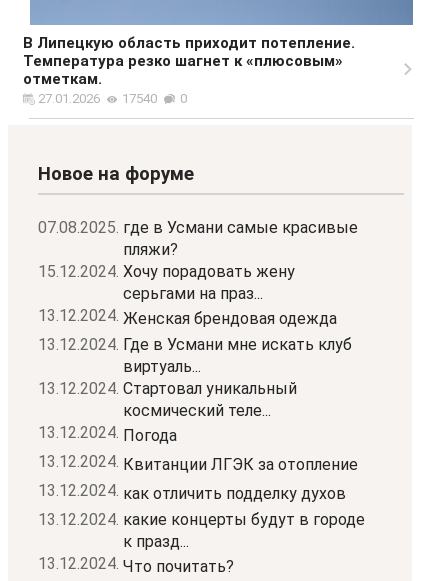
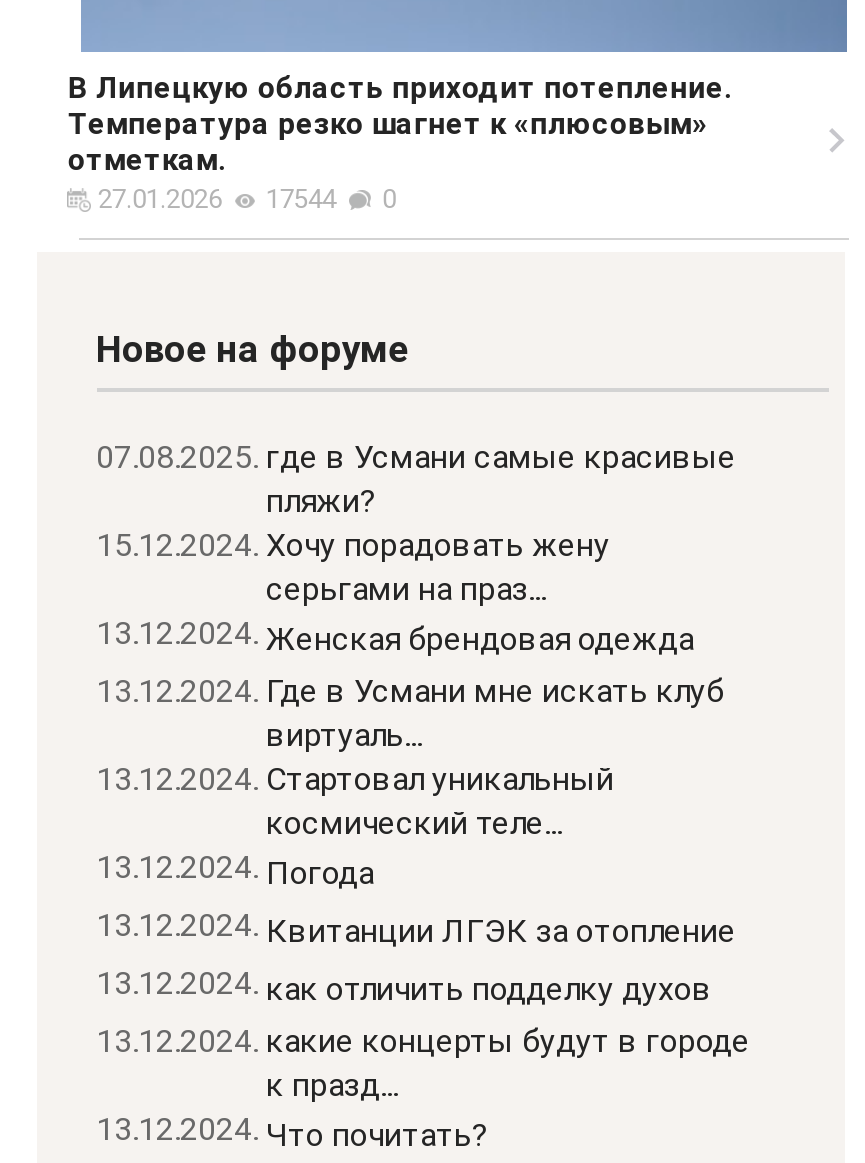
- 27.01.2026 17540 0
+ 27.01.2026 17544 0
